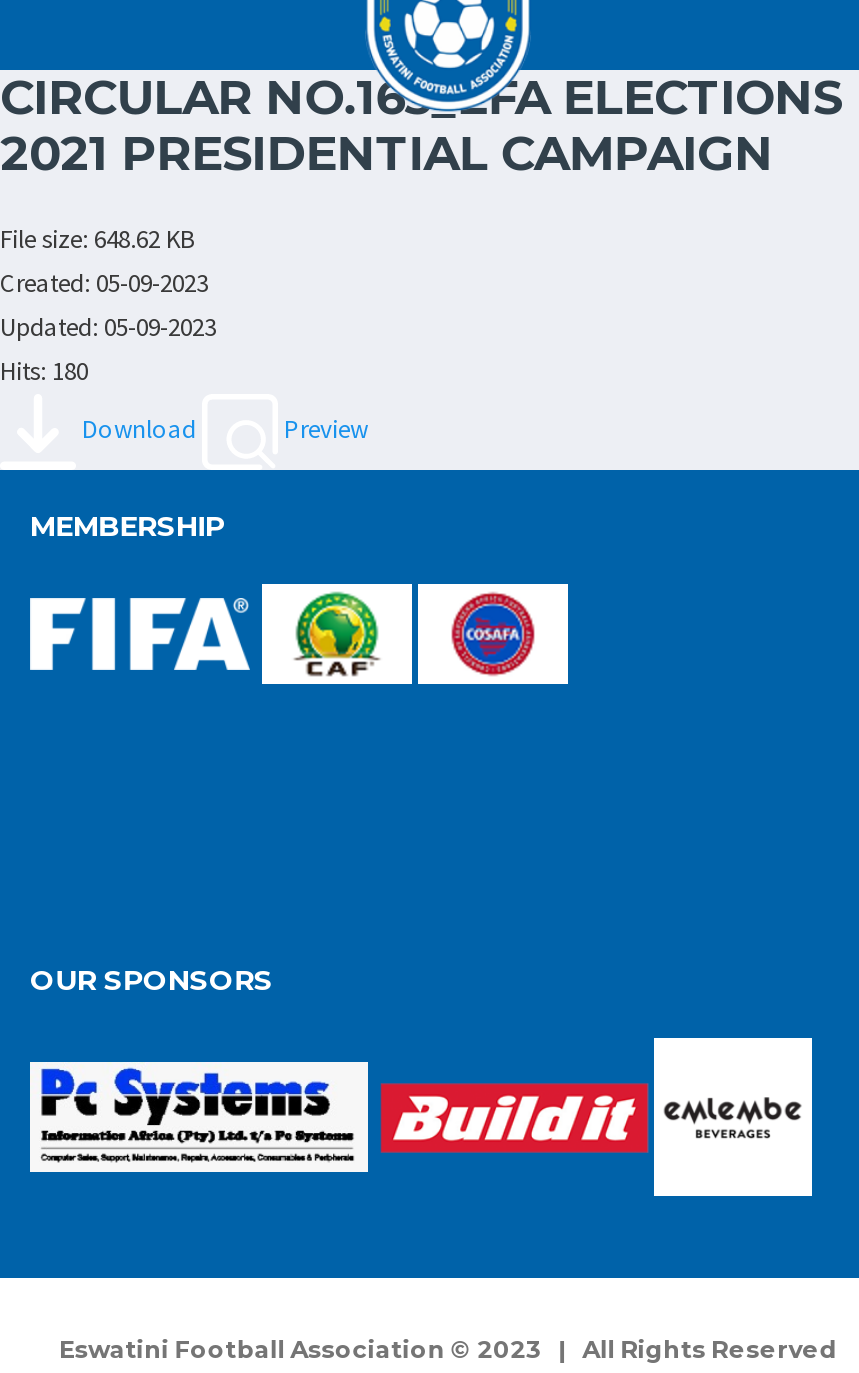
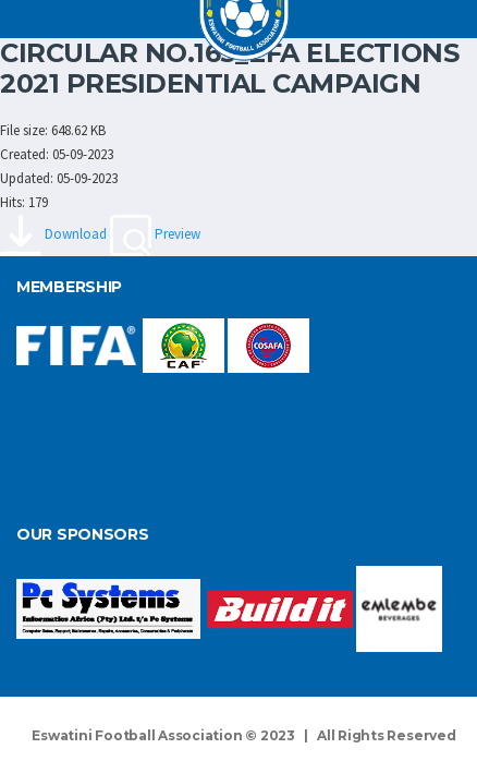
- Hits: 180
+ Hits: 179
